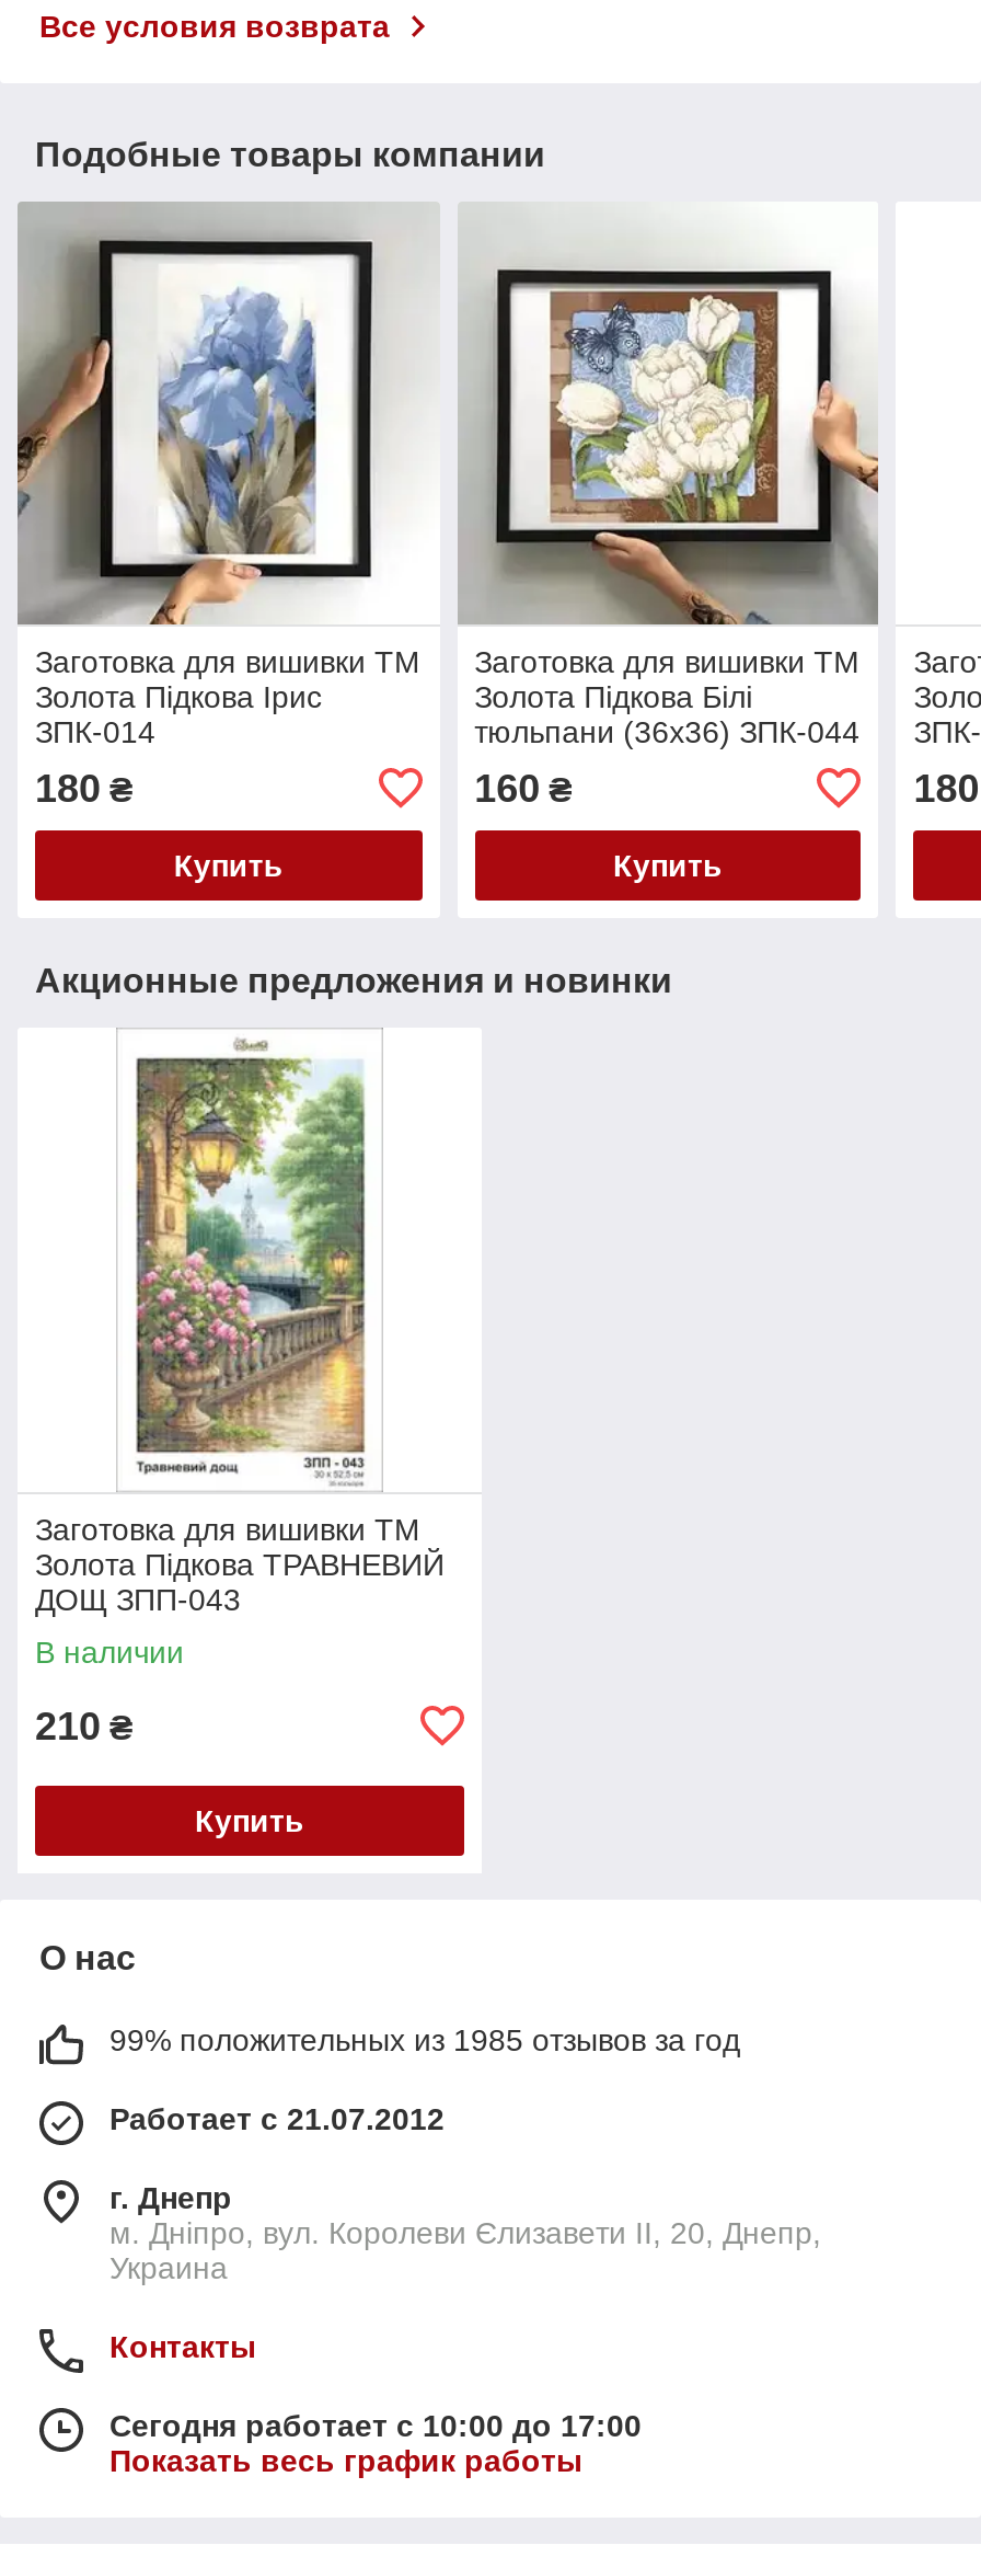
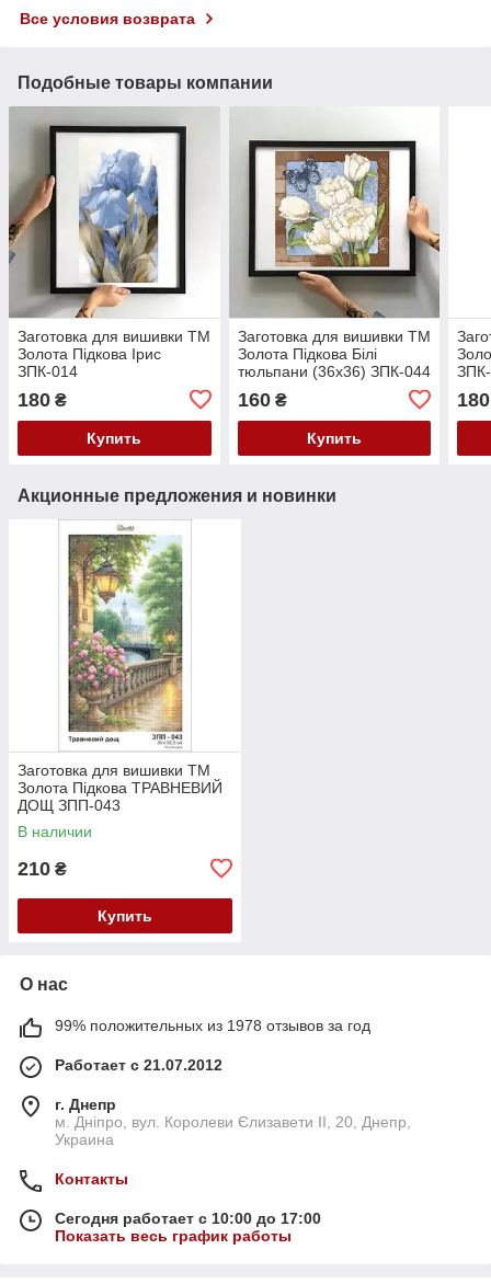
- 99% положительных из 1985 отзывов за год
+ 99% положительных из 1978 отзывов за год
